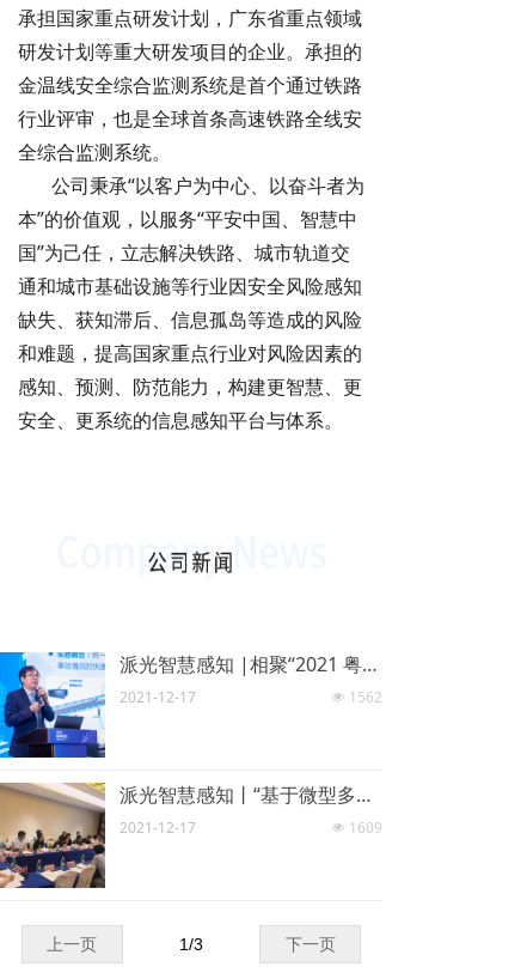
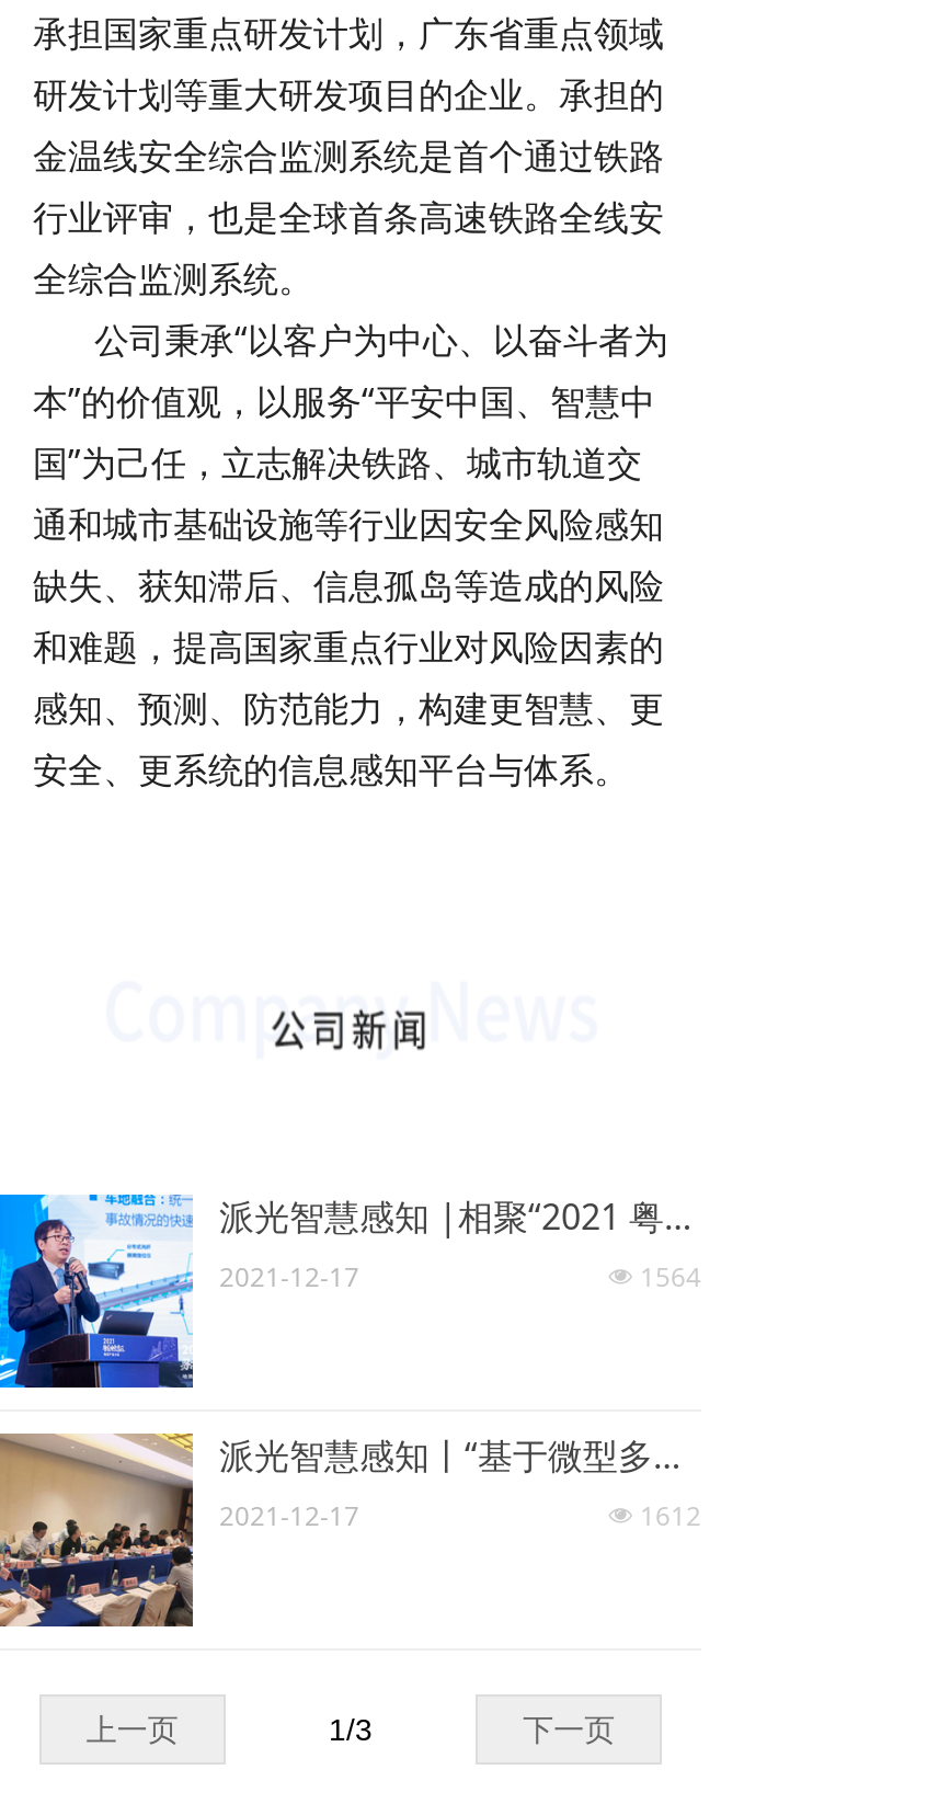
- 넶 1562
+ 넶 1564

- 넶 1609
+ 넶 1612
